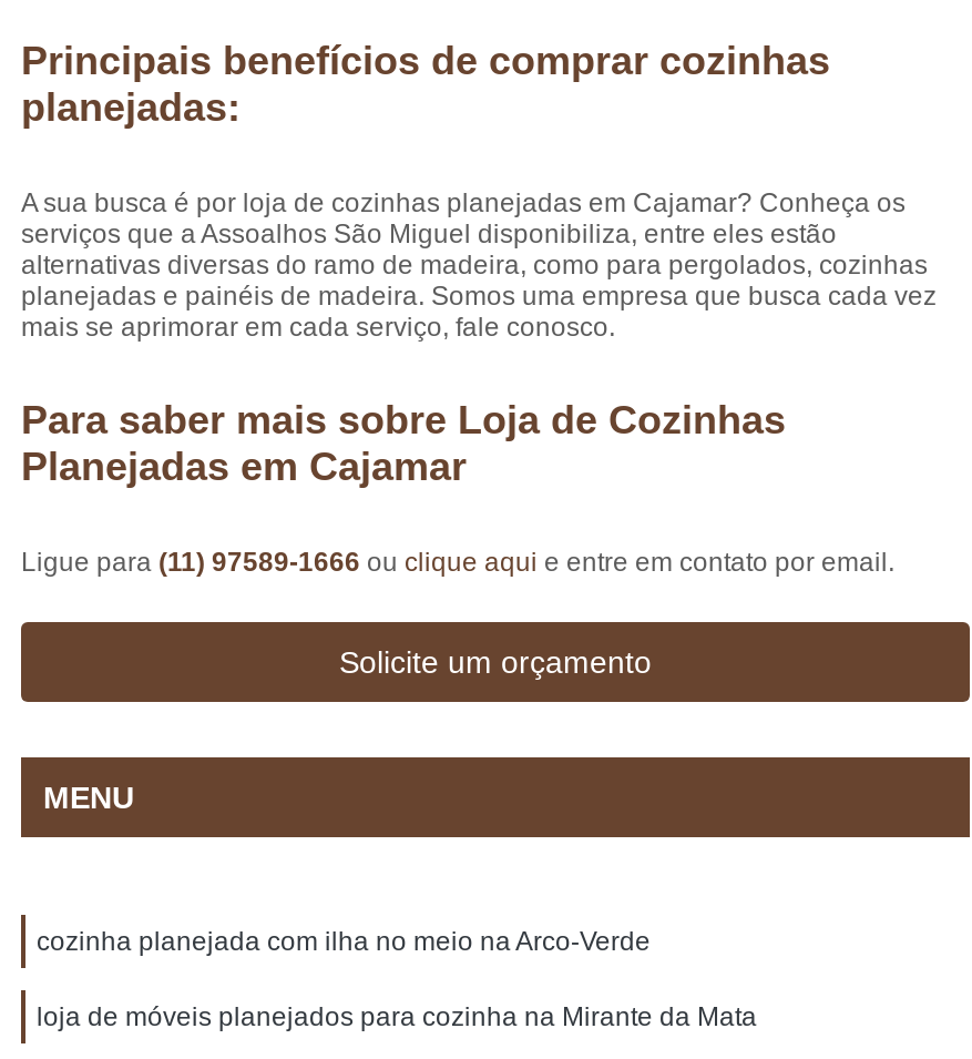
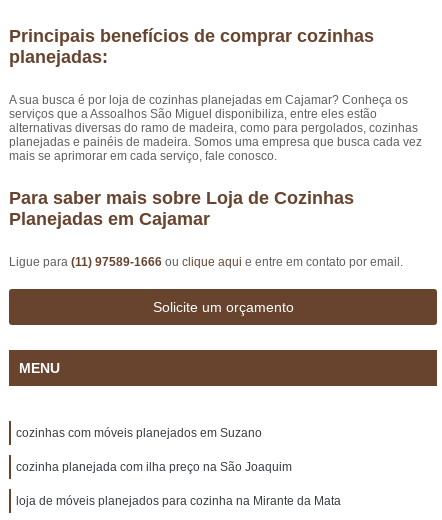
- cozinha planejada com ilha no meio na Arco-Verde
+ cozinhas com móveis planejados em Suzano
+ cozinha planejada com ilha preço na São Joaquim
